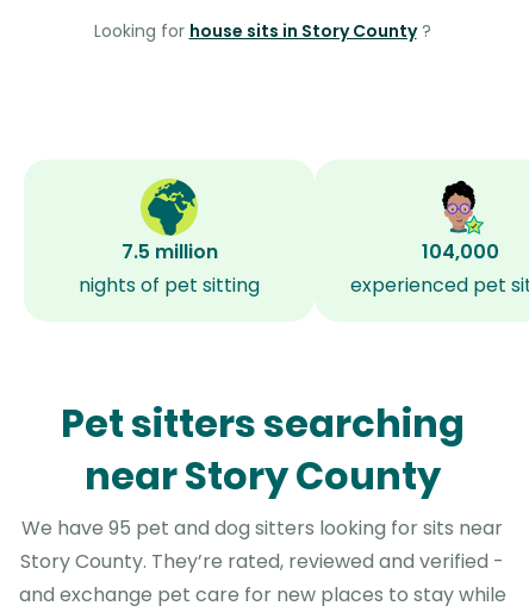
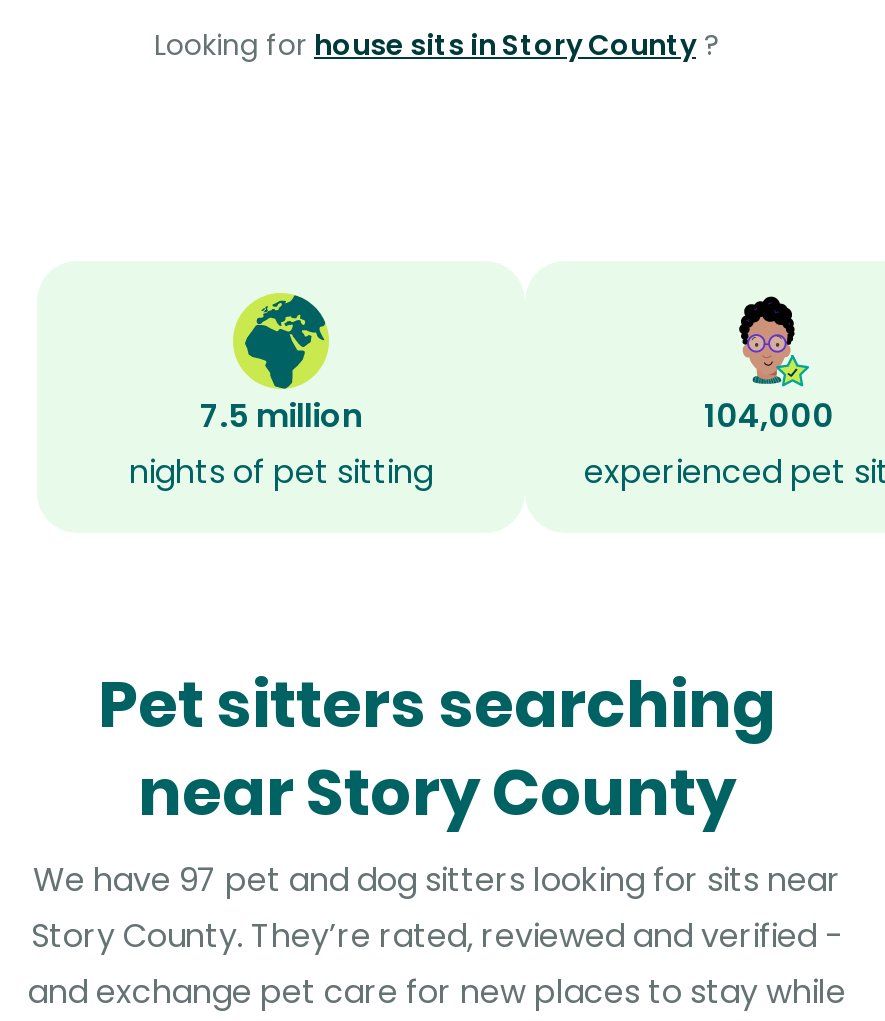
- We have 95 pet and dog sitters looking for sits near
+ We have 97 pet and dog sitters looking for sits near
